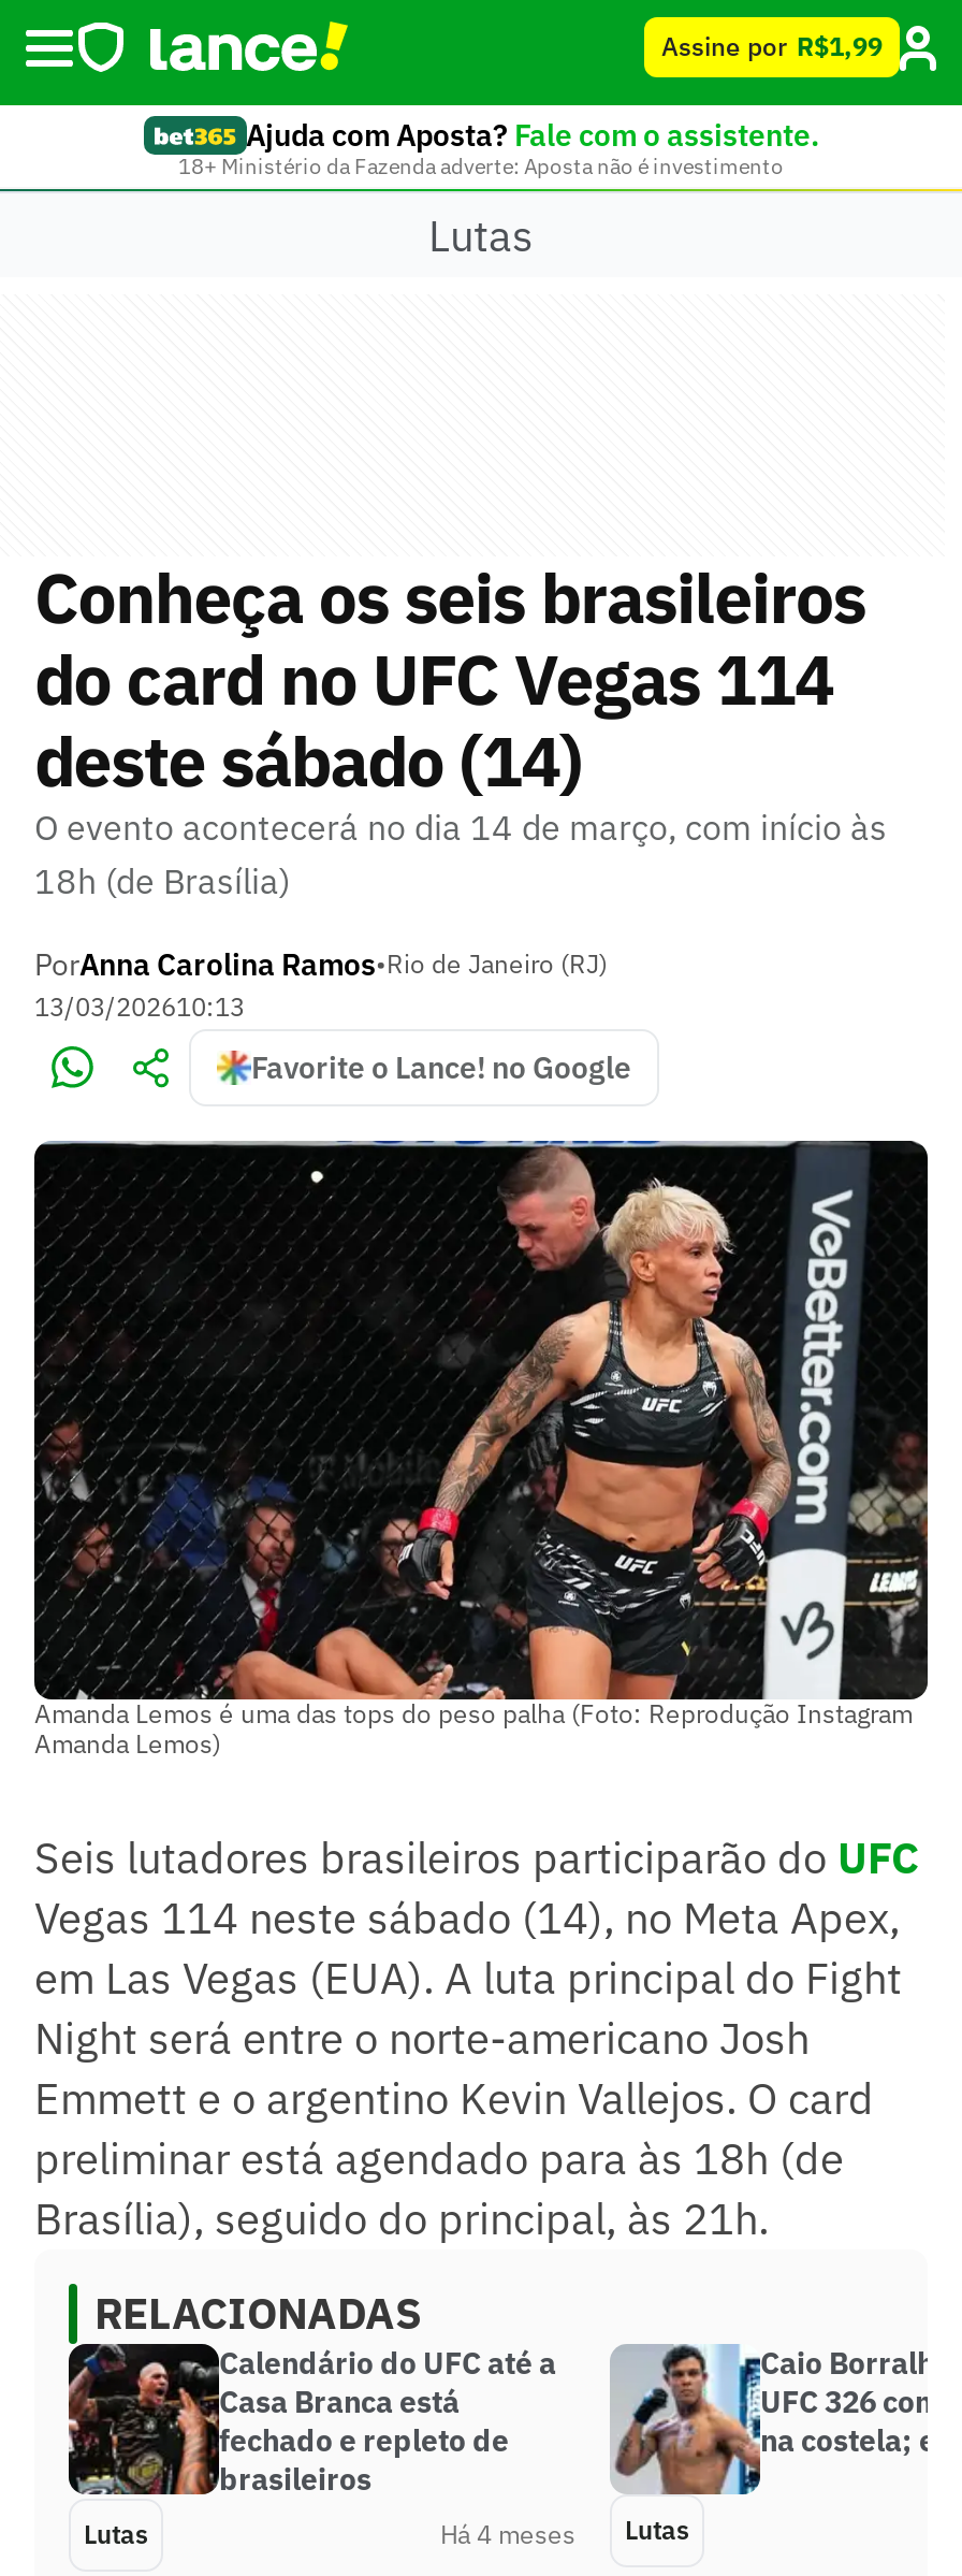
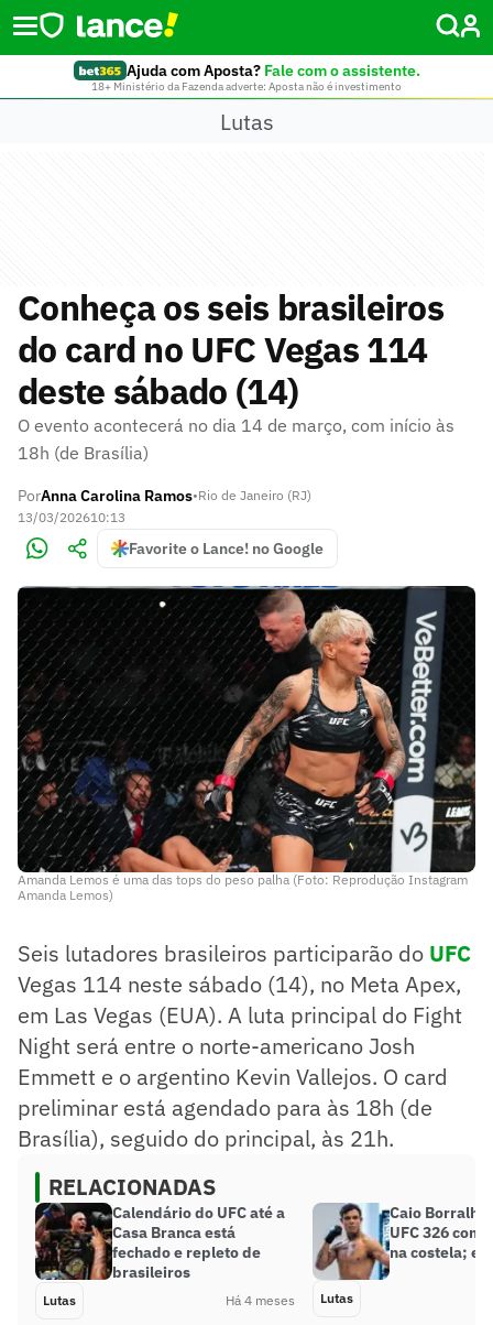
- Assine por R$1,99
